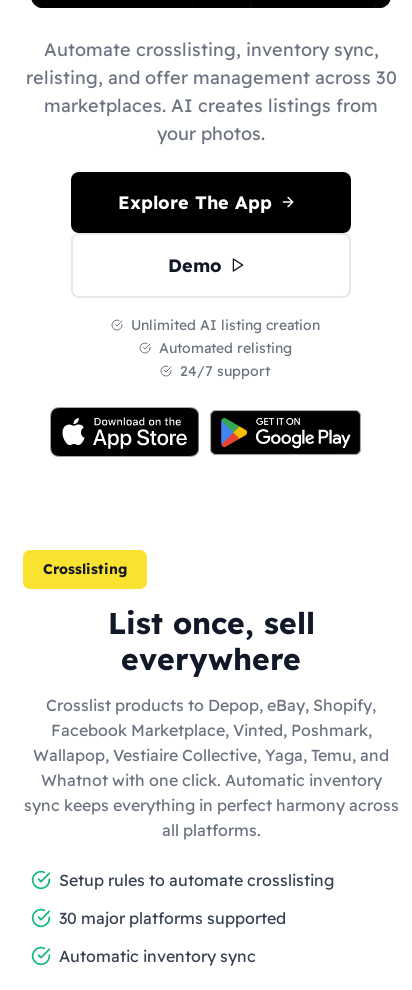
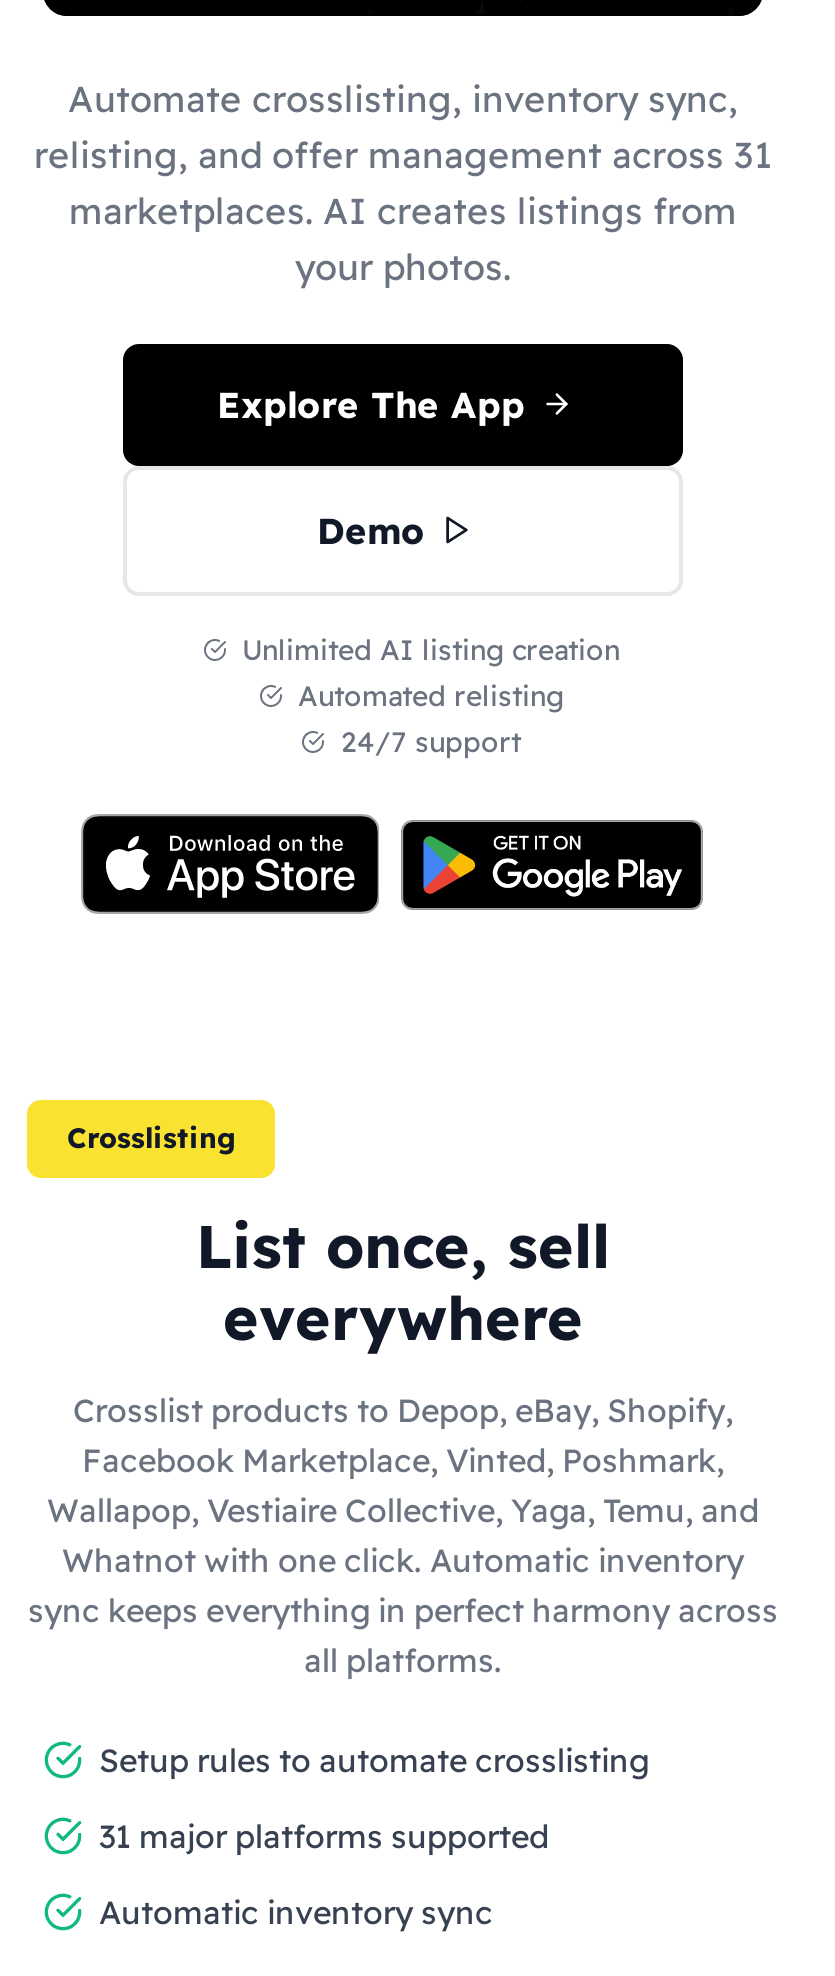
- relisting, and offer management across 30
+ relisting, and offer management across 31

- 30 major platforms supported
+ 31 major platforms supported
